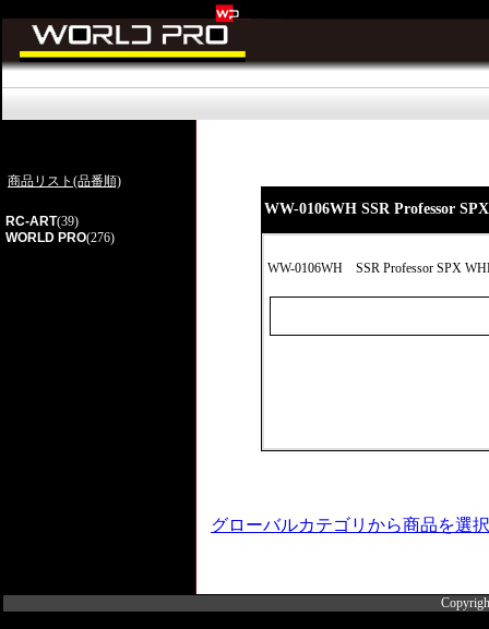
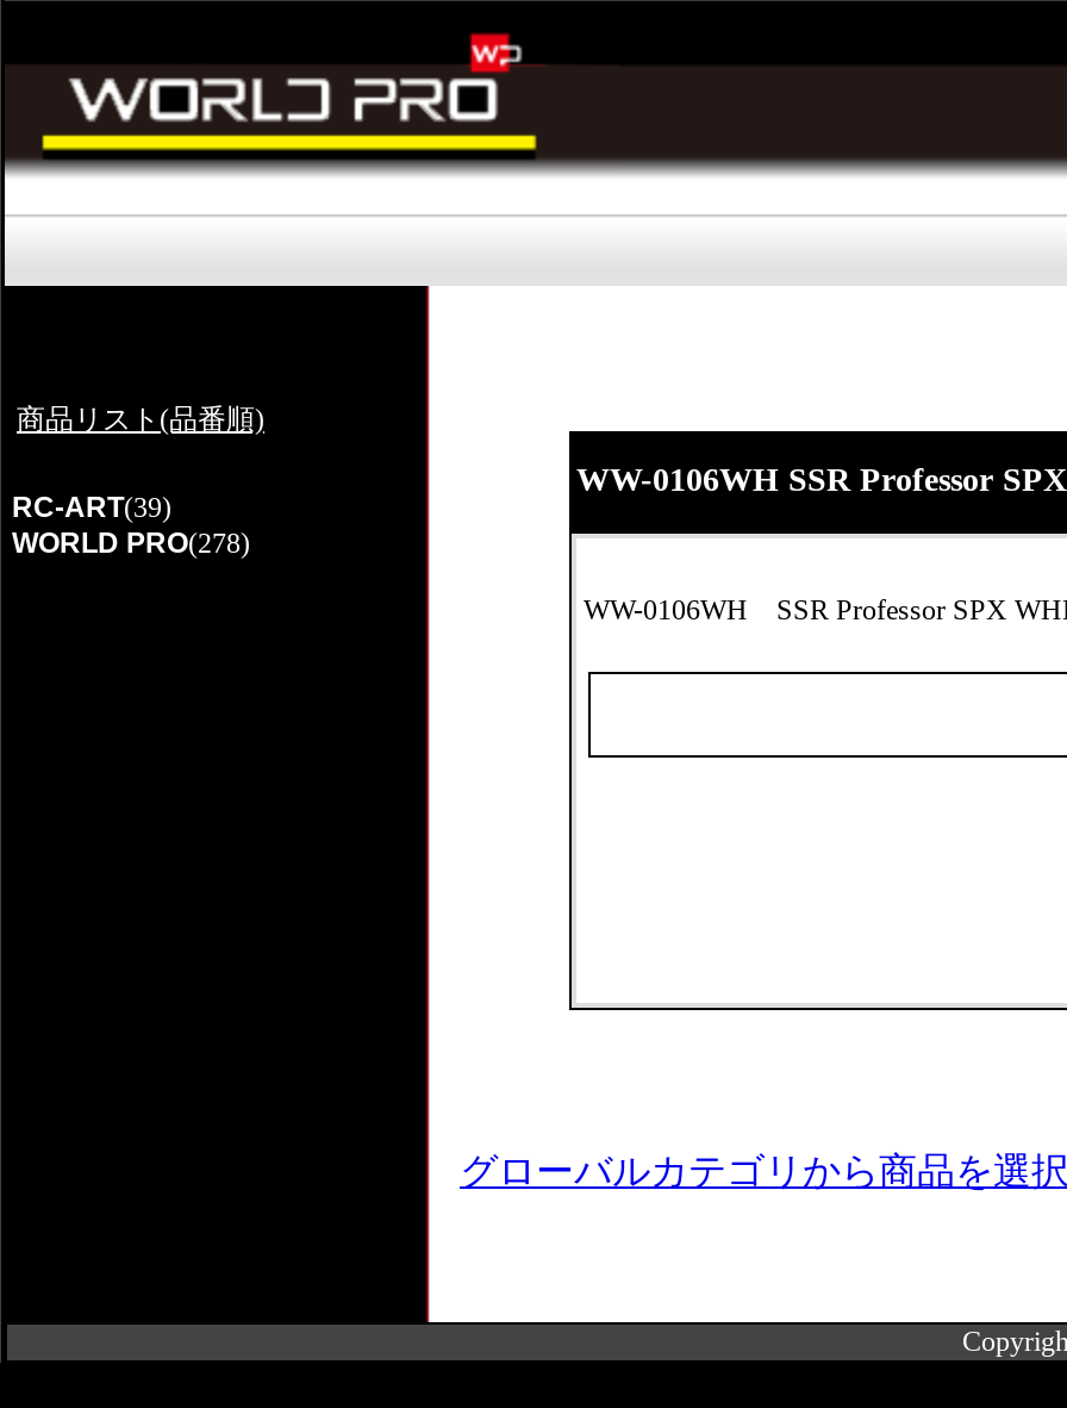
- WORLD PRO(276)
+ WORLD PRO(278)
